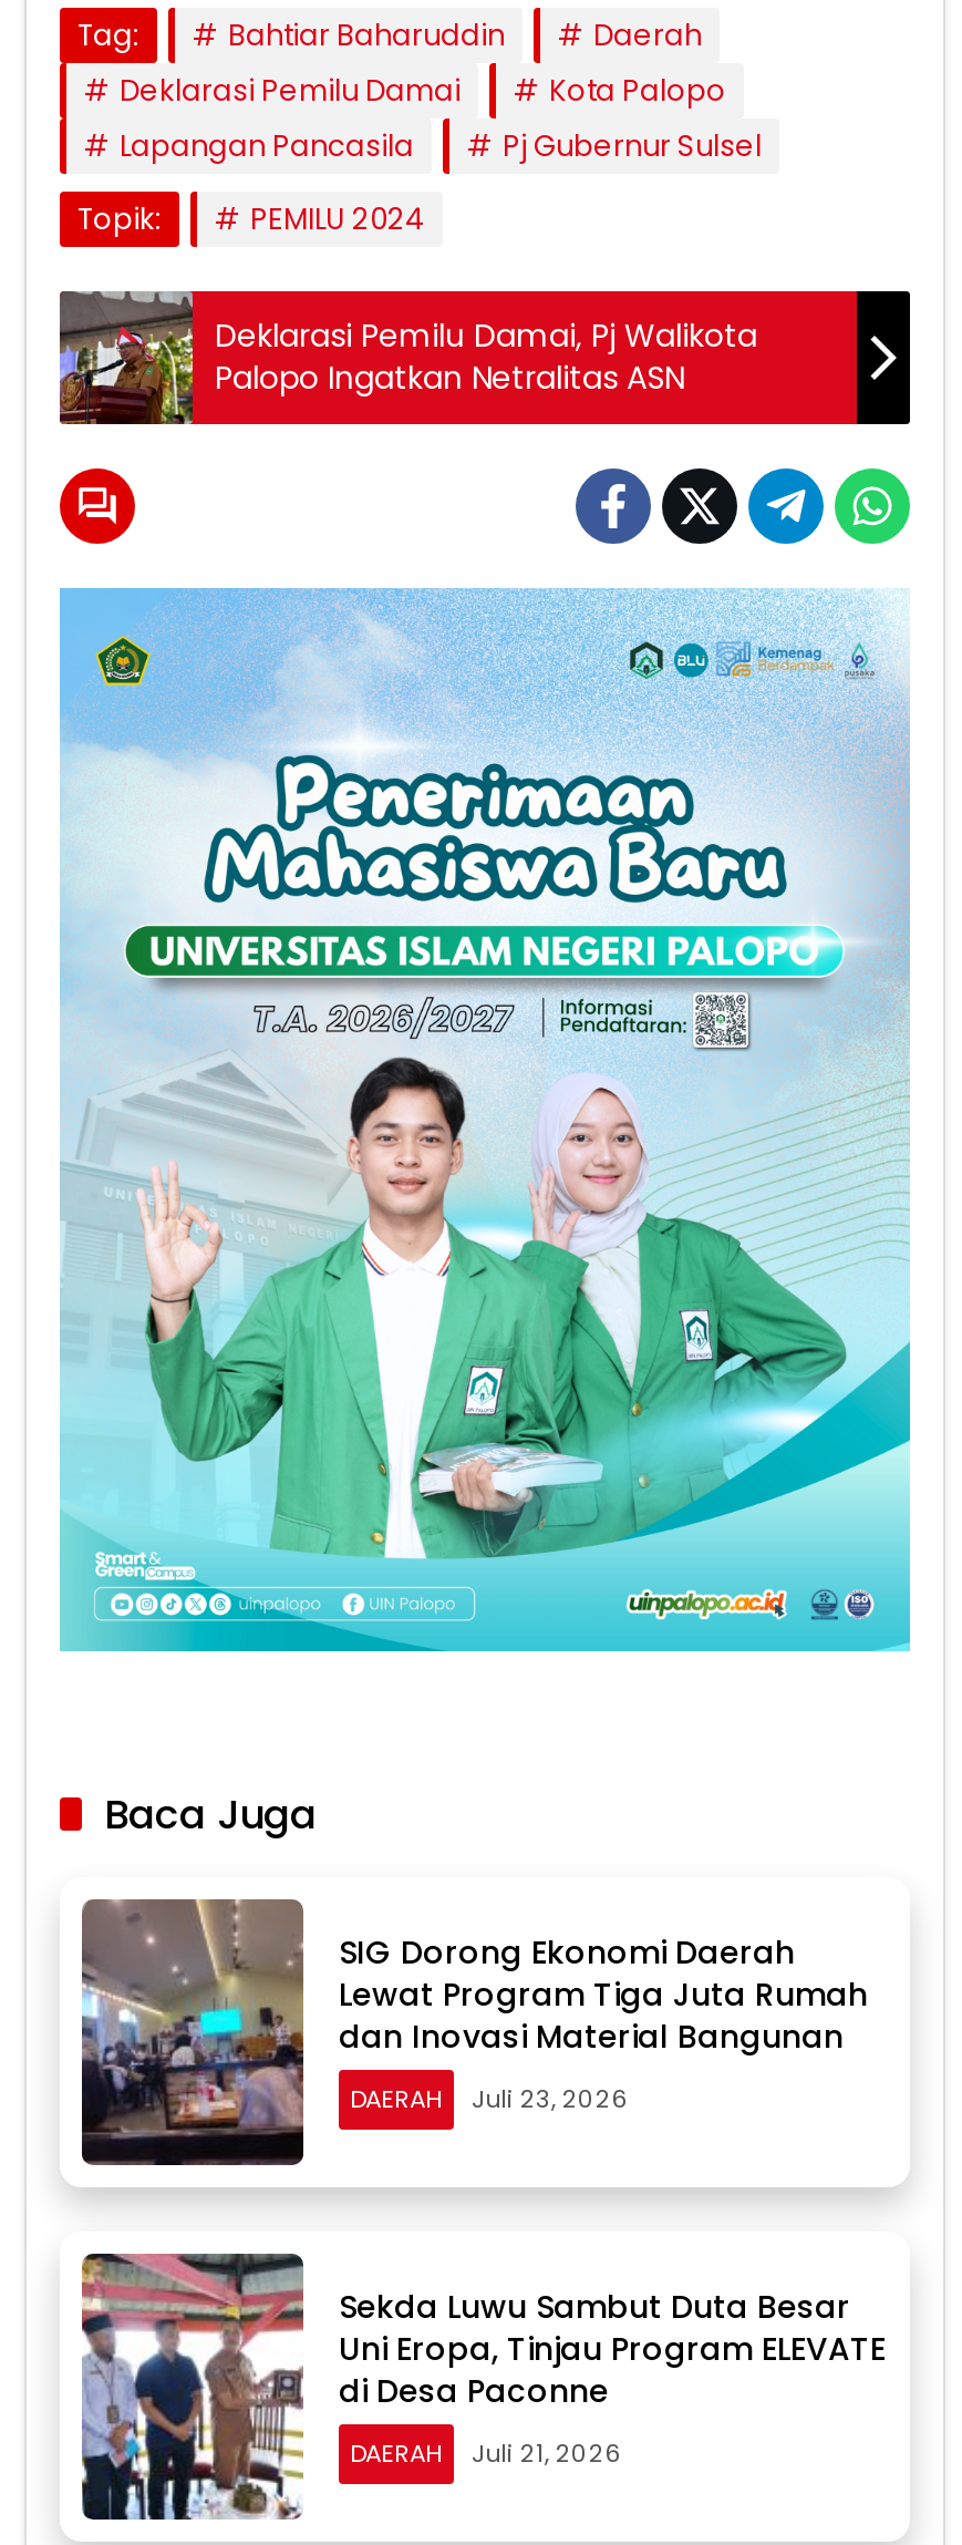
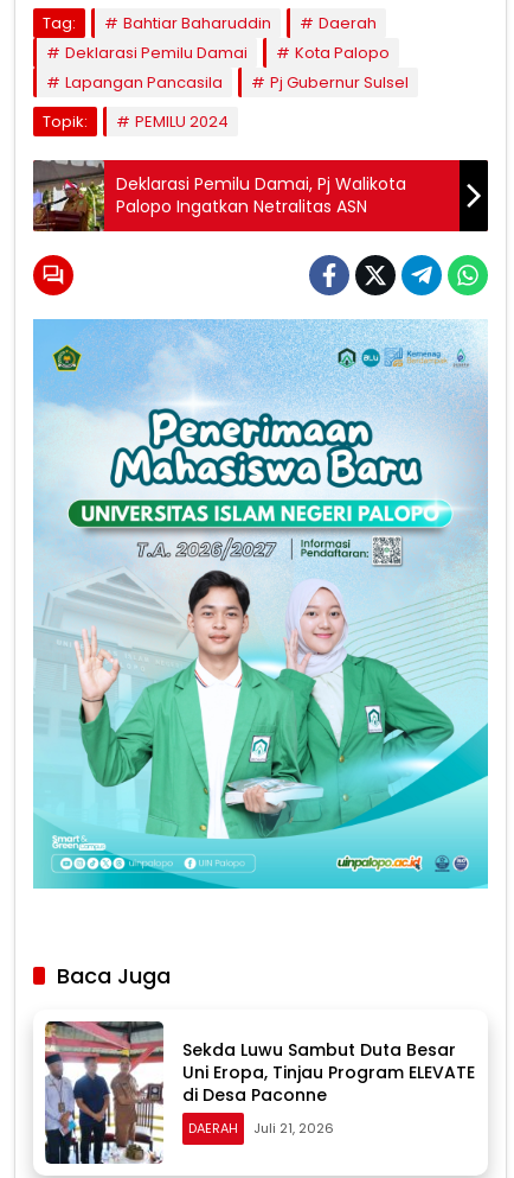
- [image]
- SIG Dorong Ekonomi Daerah
- Lewat Program Tiga Juta Rumah
- dan Inovasi Material Bangunan
- DAERAH
- Juli 23, 2026
